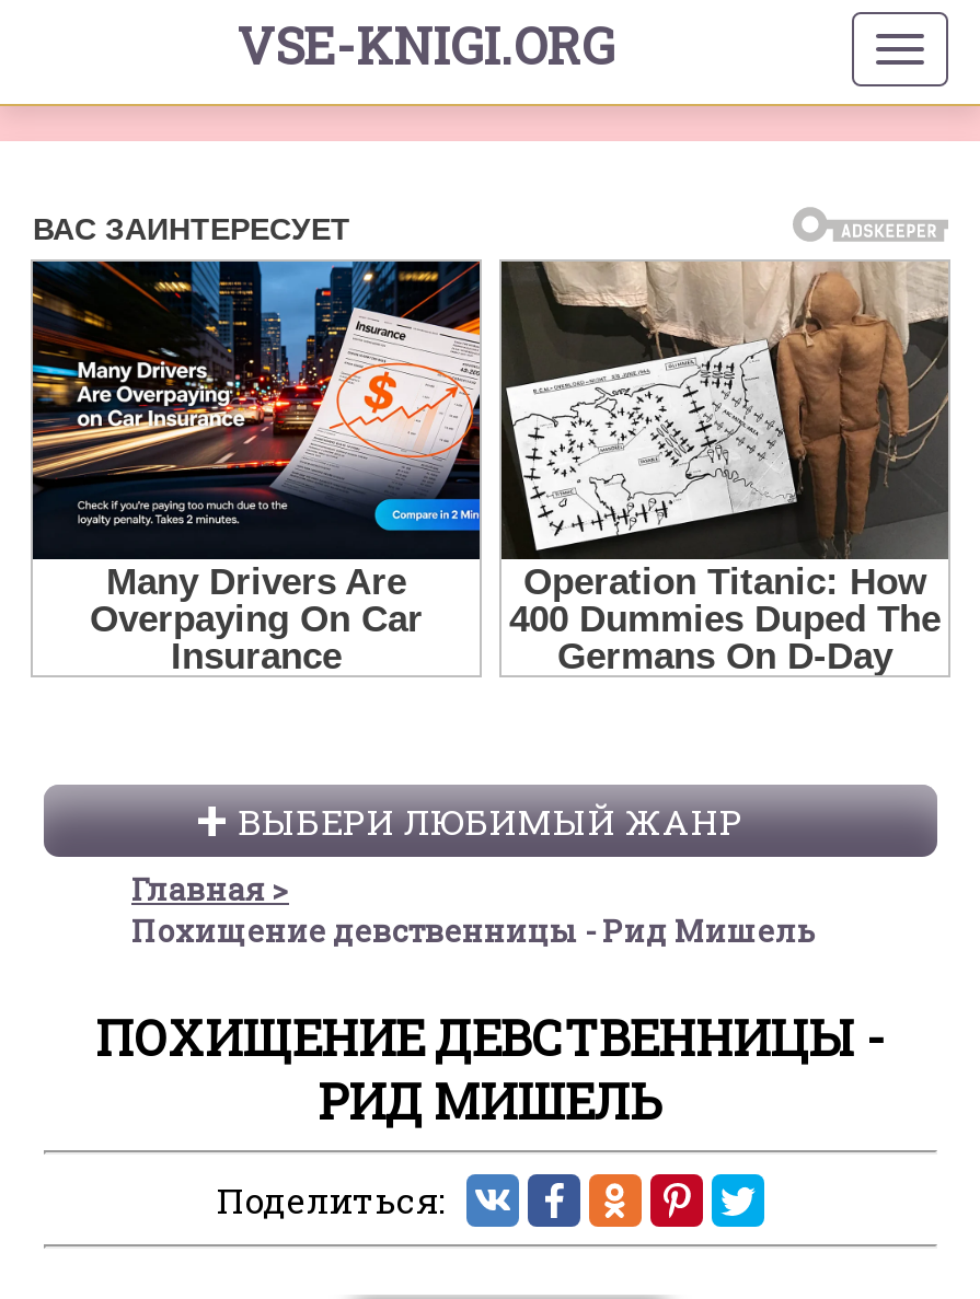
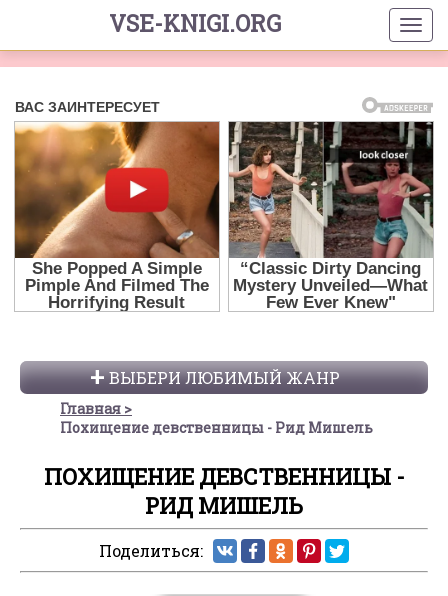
- [image]
+ [image]

- [image]
+ [image]
